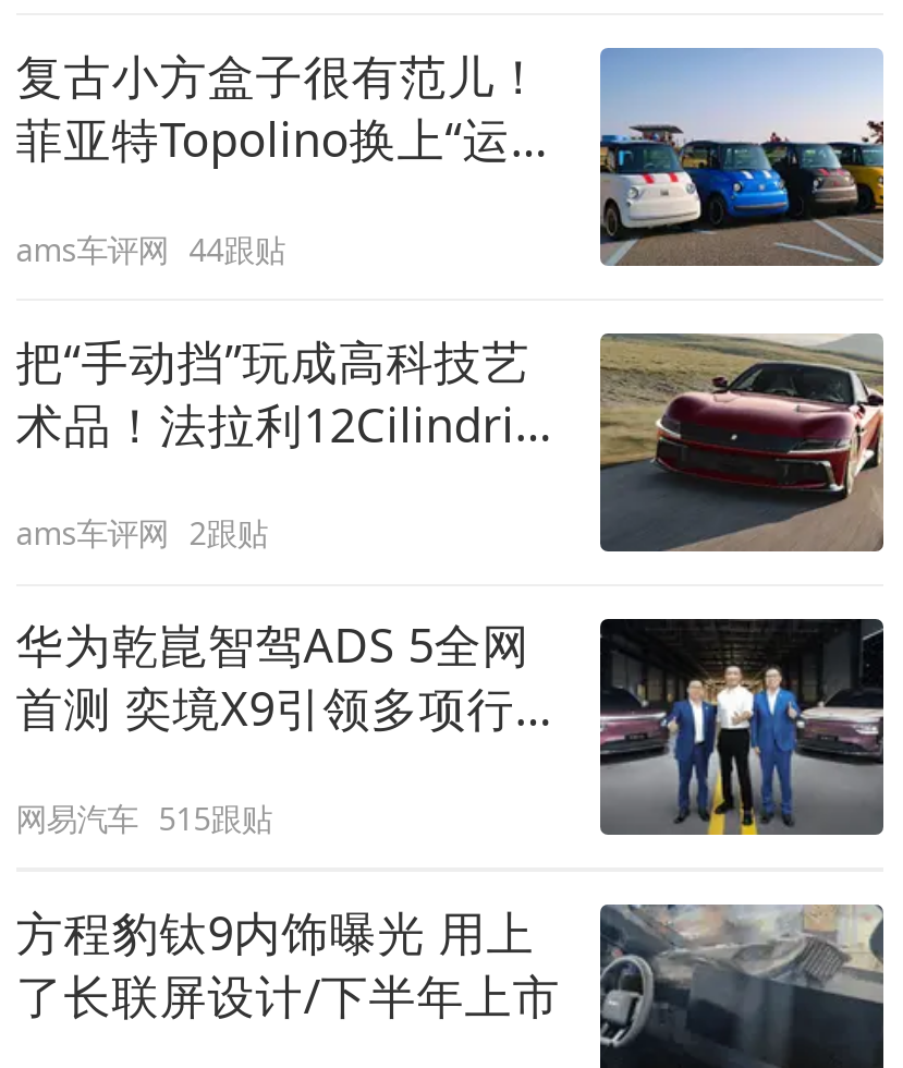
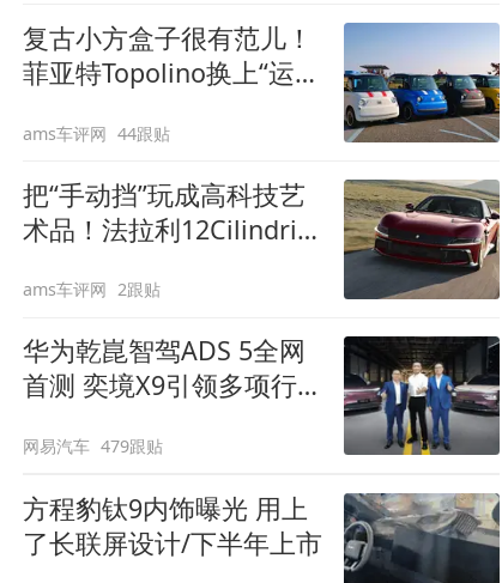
- 网易汽车 515跟贴
+ 网易汽车 479跟贴
